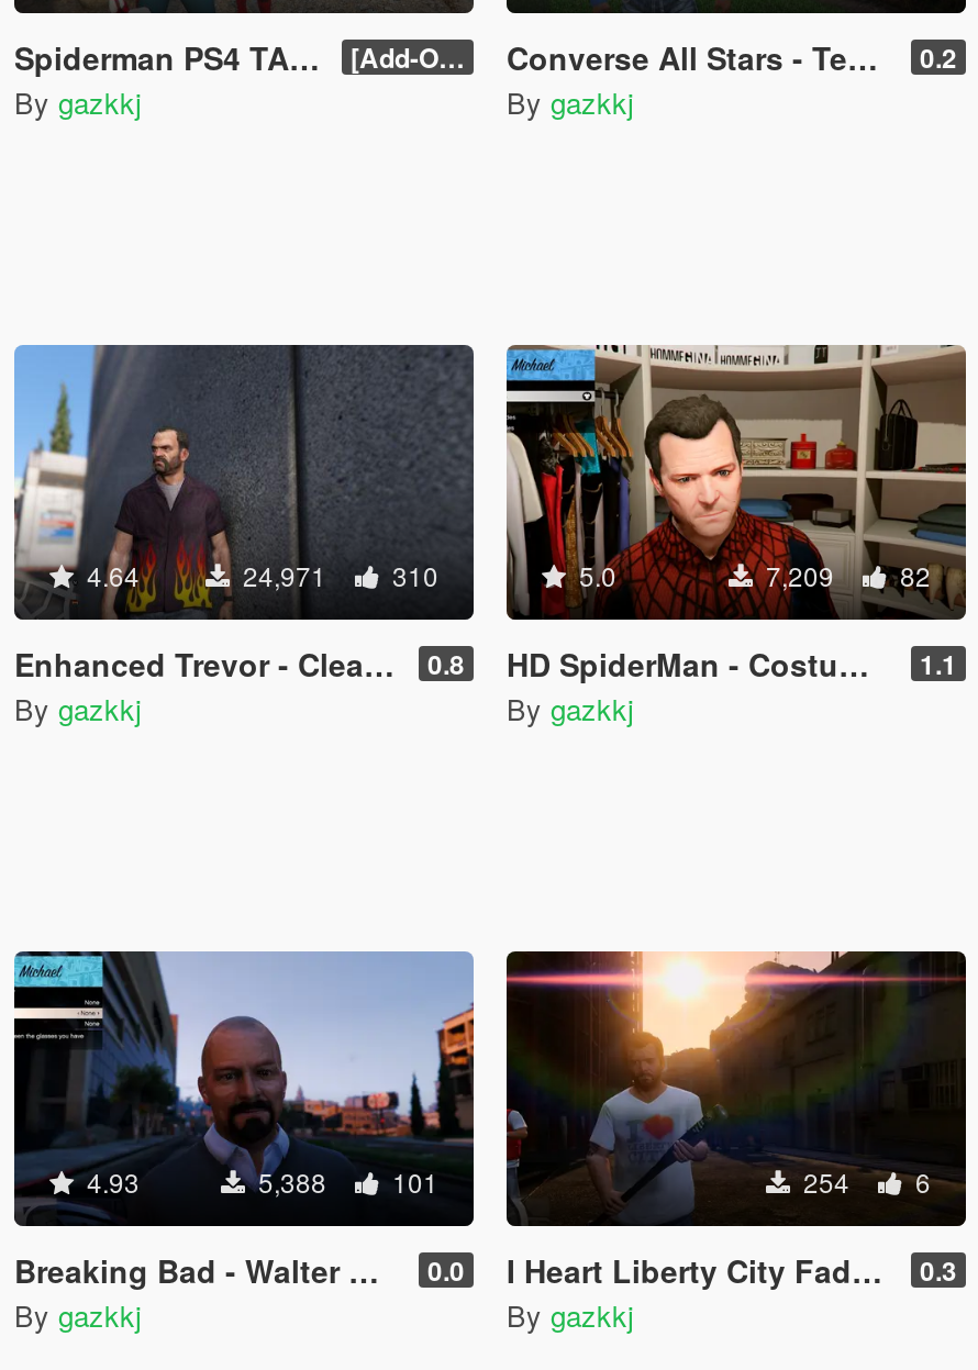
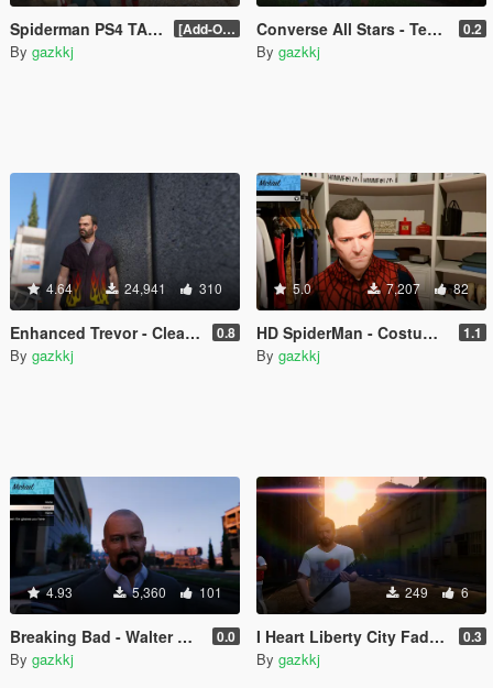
- 24,971 310
+ 24,941 310

- 7,209 82
+ 7,207 82

- 5,388 101
+ 5,360 101

- 254 6
+ 249 6
